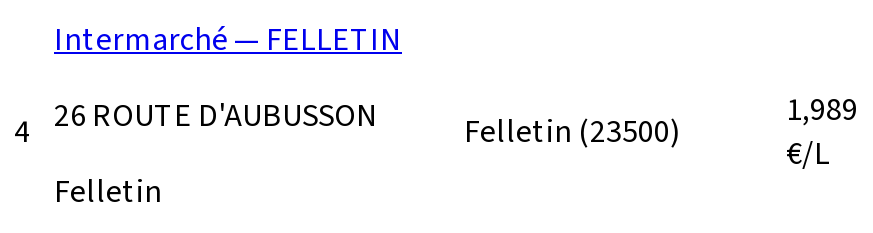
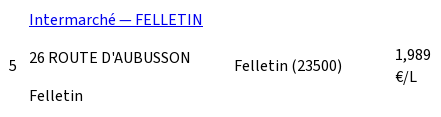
- 4 26 ROUTE D'AUBUSSON Felletin (23500)
+ 5 26 ROUTE D'AUBUSSON Felletin (23500)
